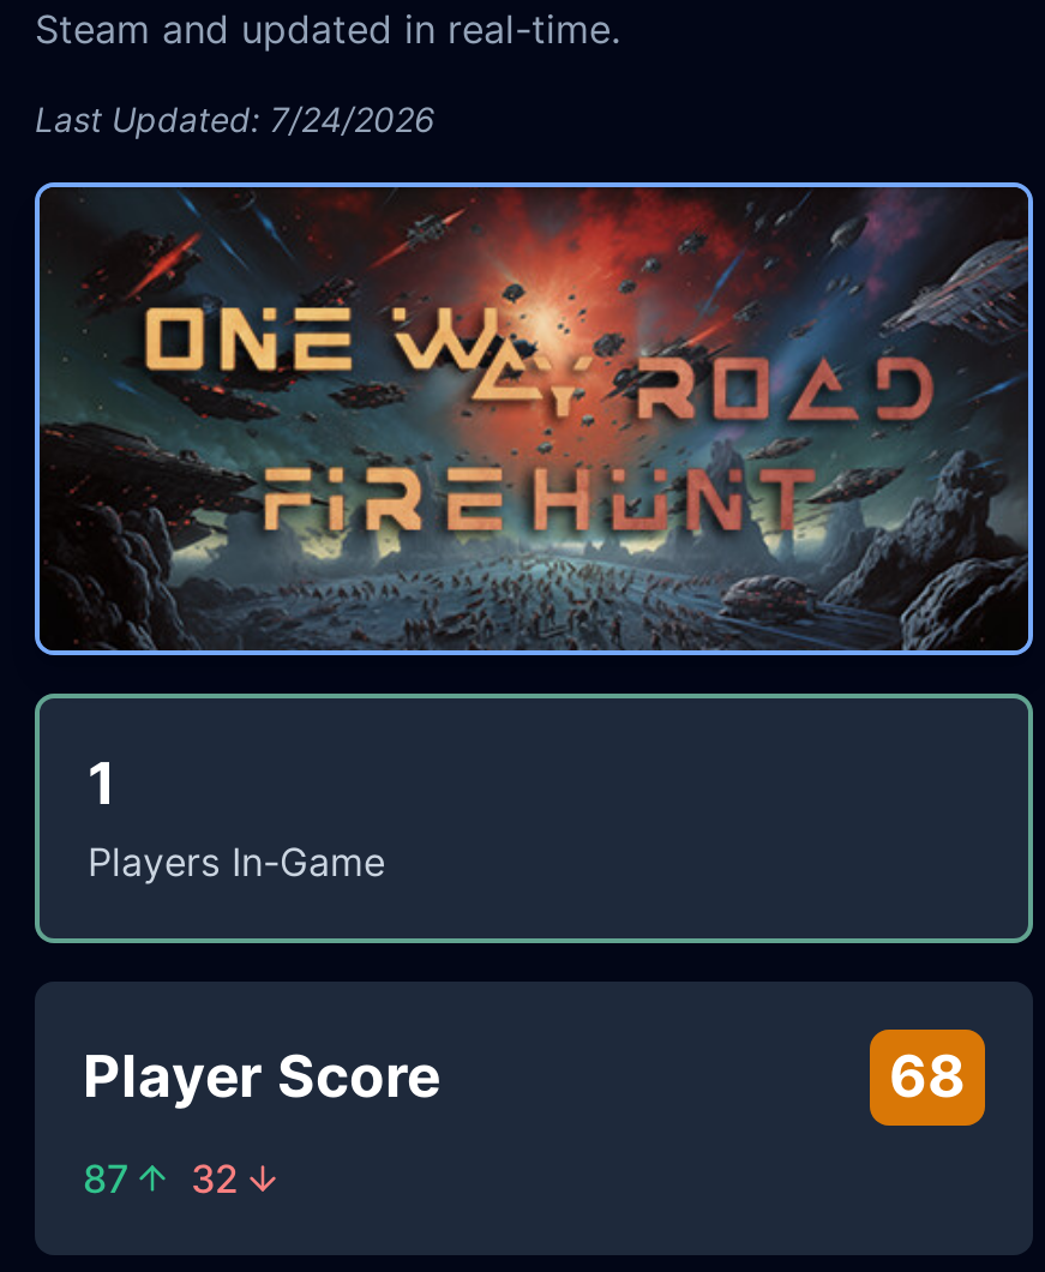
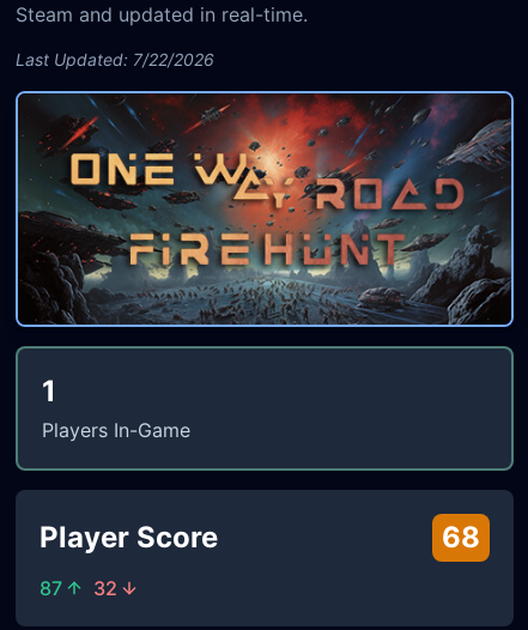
- Last Updated: 7/24/2026
+ Last Updated: 7/22/2026
